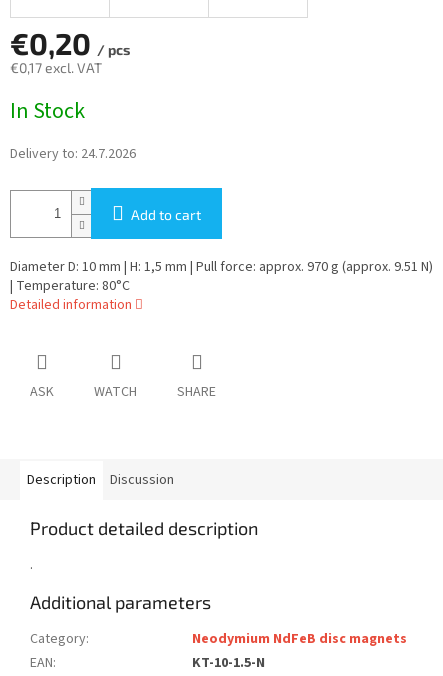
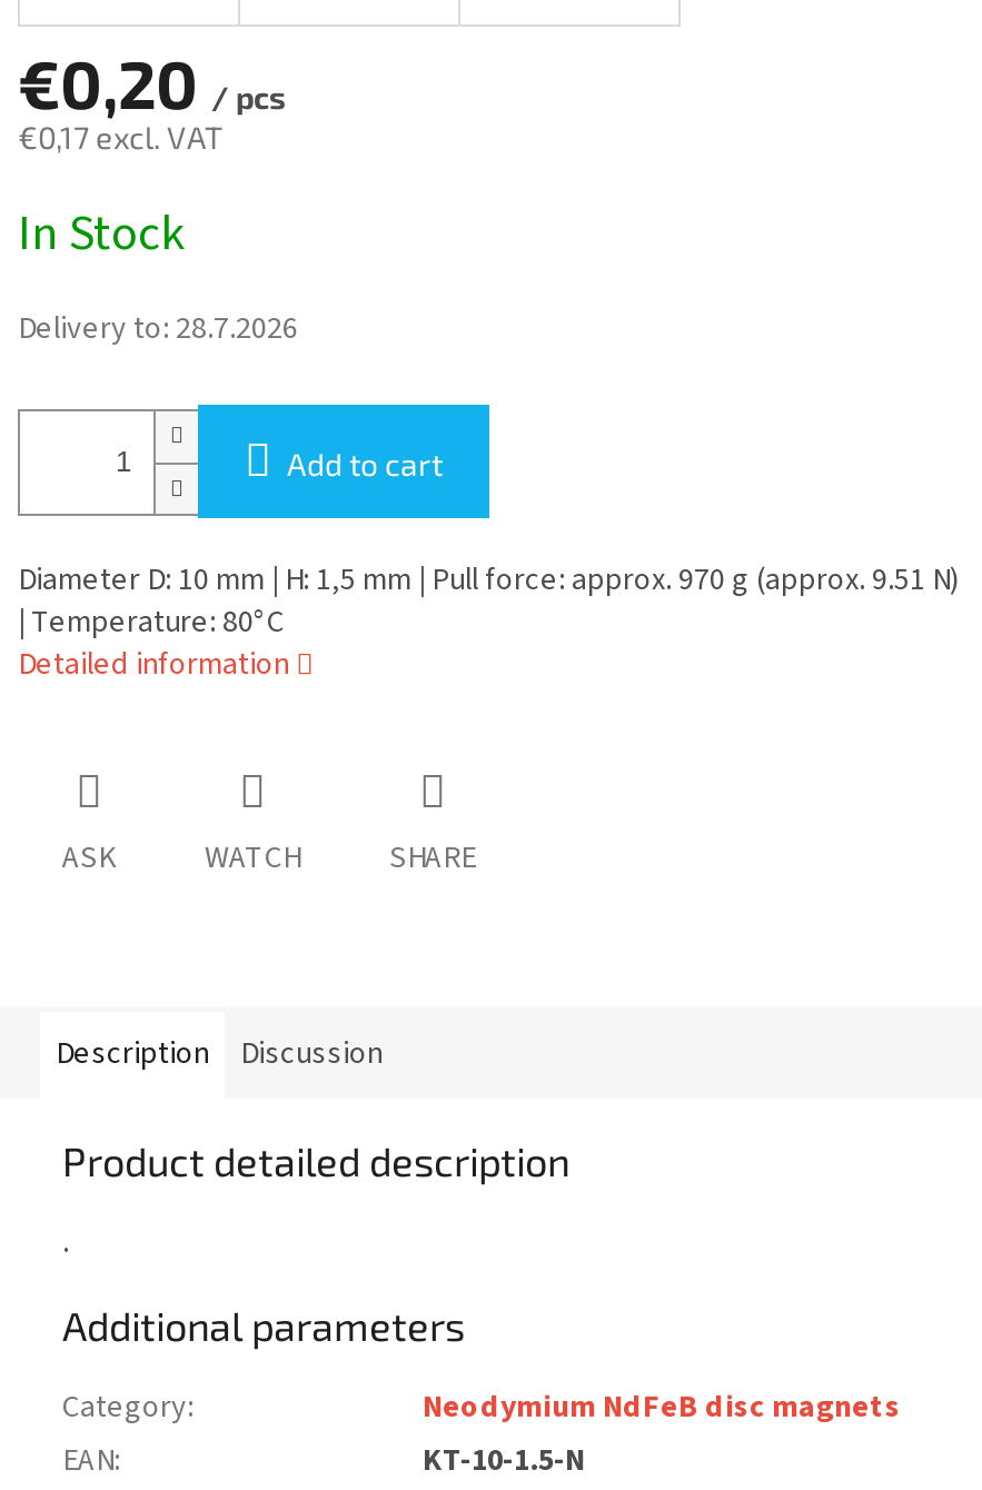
- Delivery to: 24.7.2026
+ Delivery to: 28.7.2026
